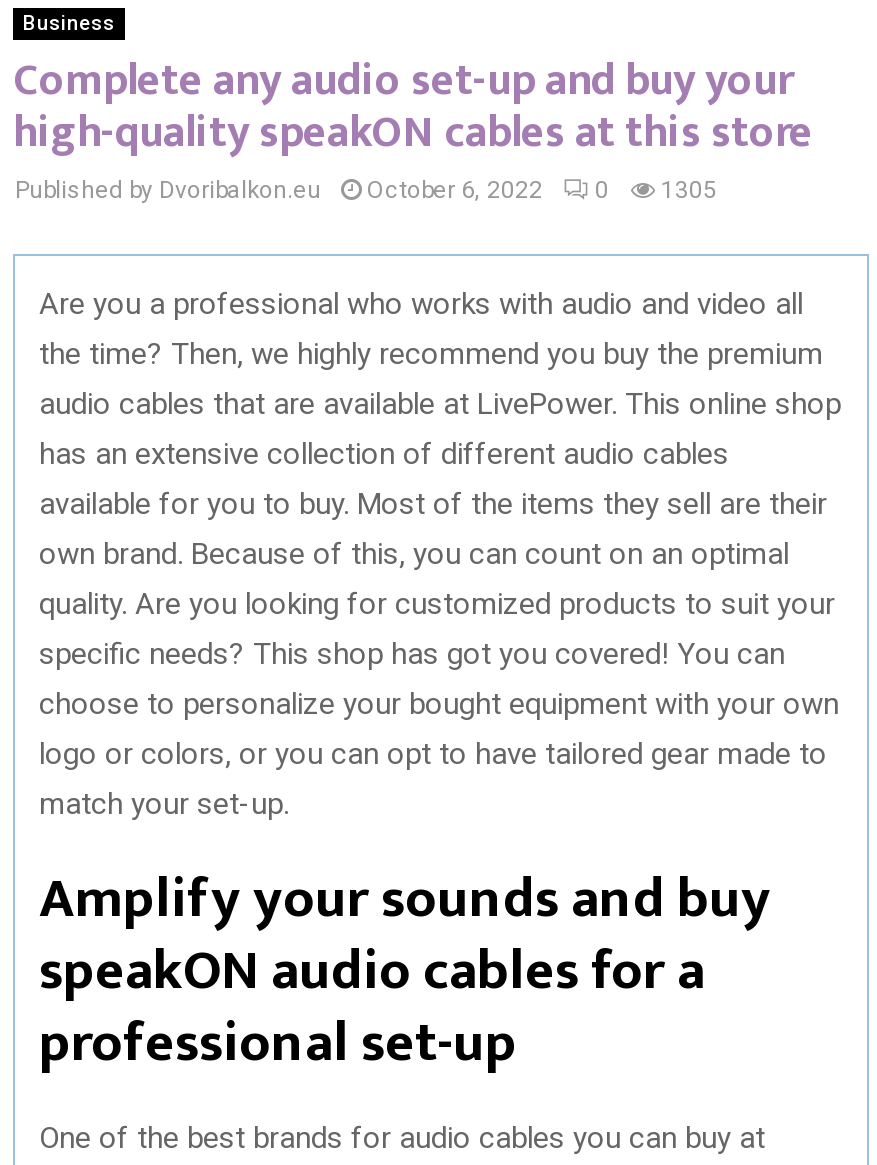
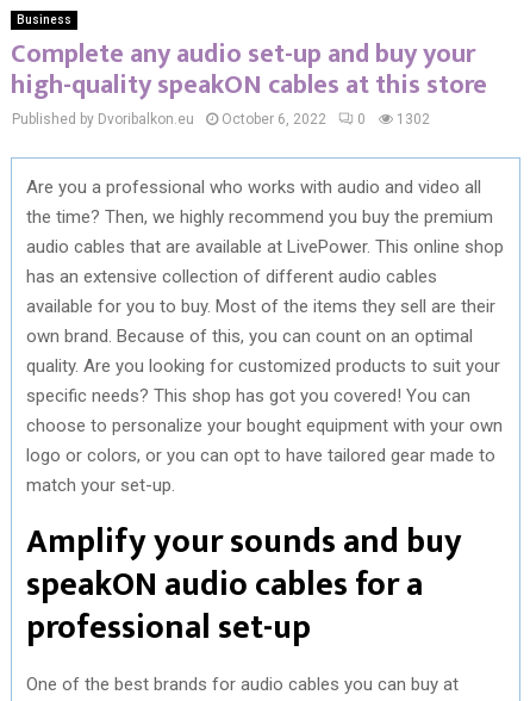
- Published by Dvoribalkon.eu October 6, 2022 0 1305
+ Published by Dvoribalkon.eu October 6, 2022 0 1302
